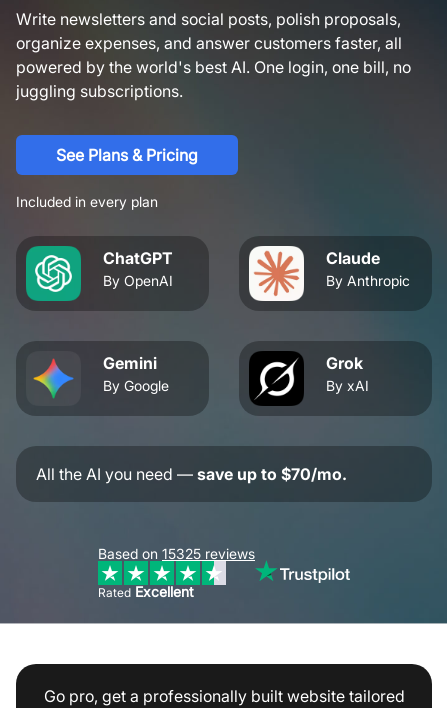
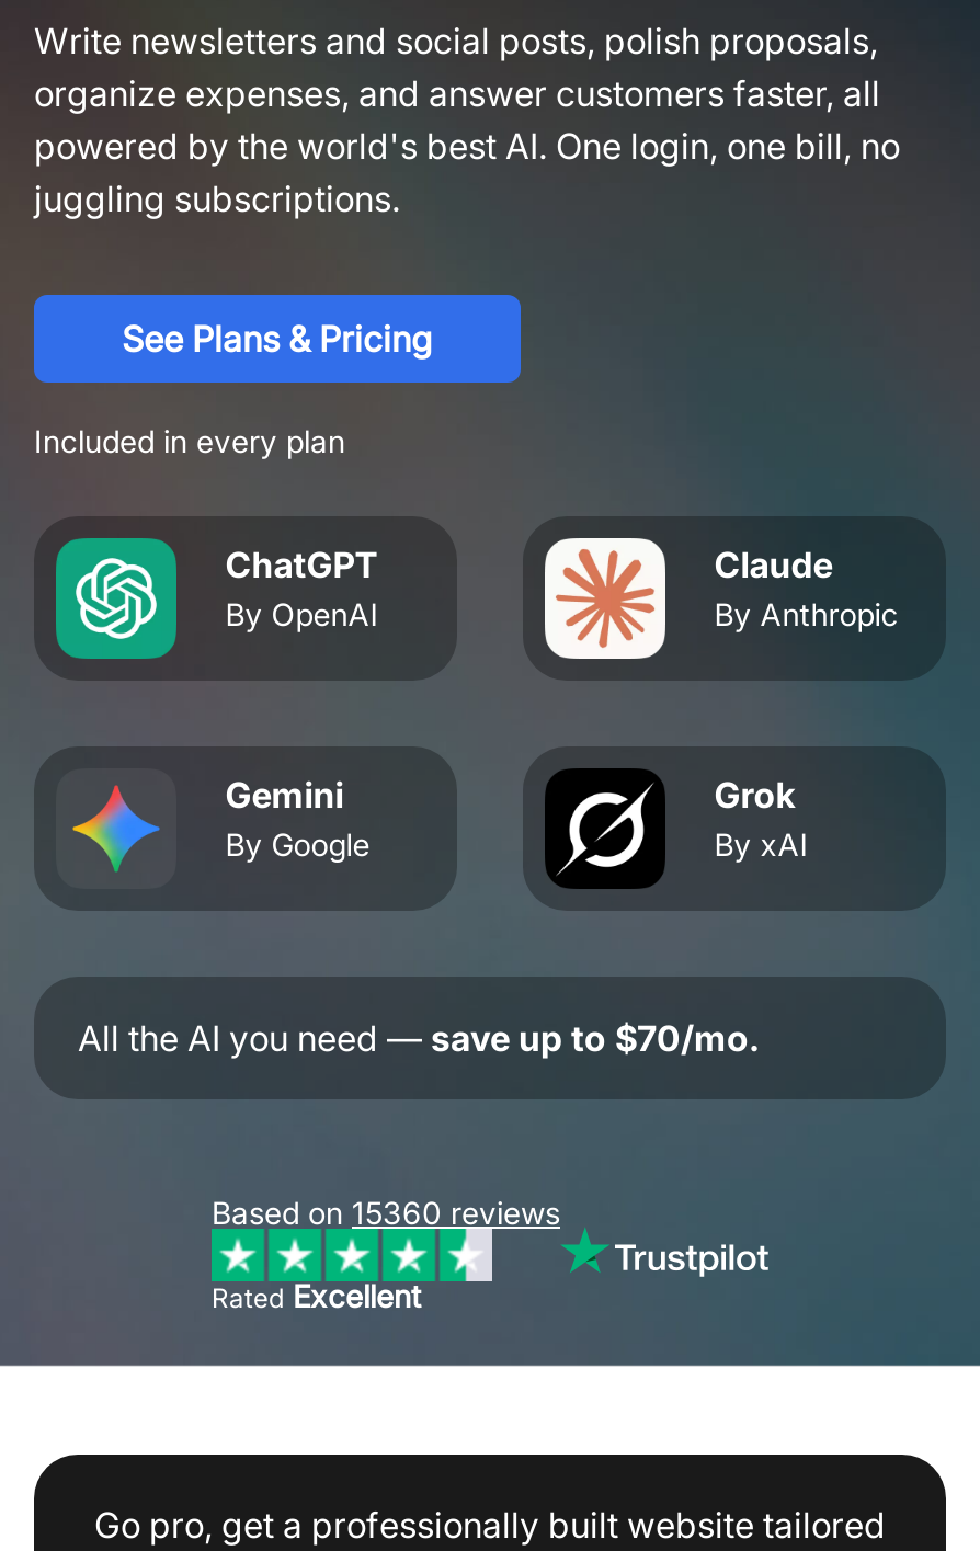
- Based on 15325 reviews
+ Based on 15360 reviews
